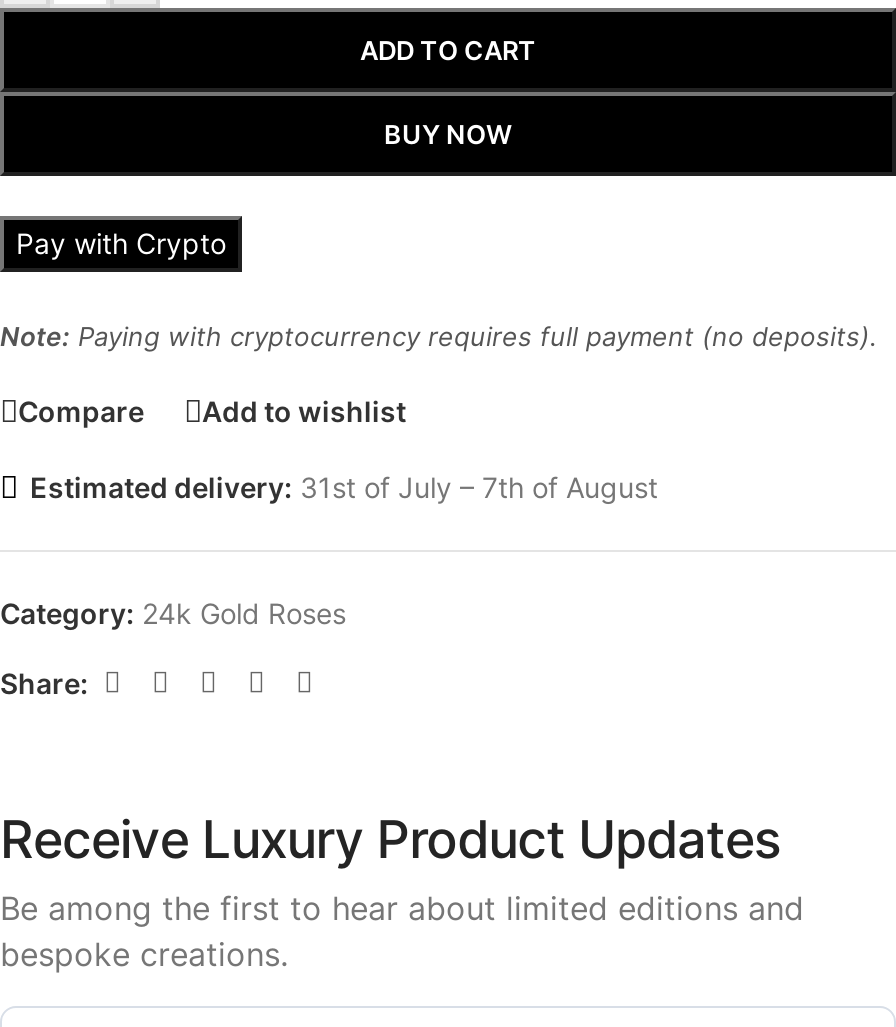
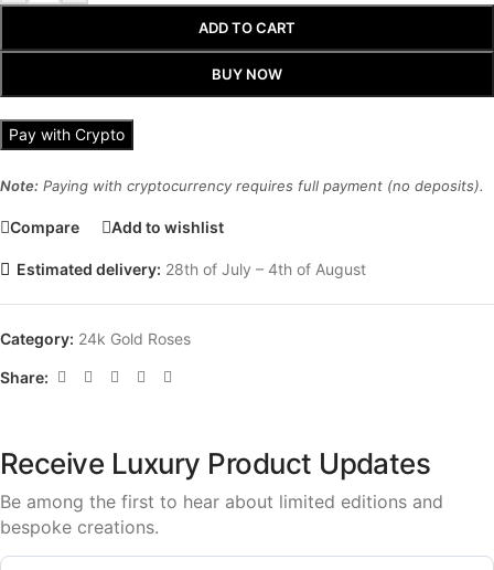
- Estimated delivery: 31st of July – 7th of August
+ Estimated delivery: 28th of July – 4th of August
